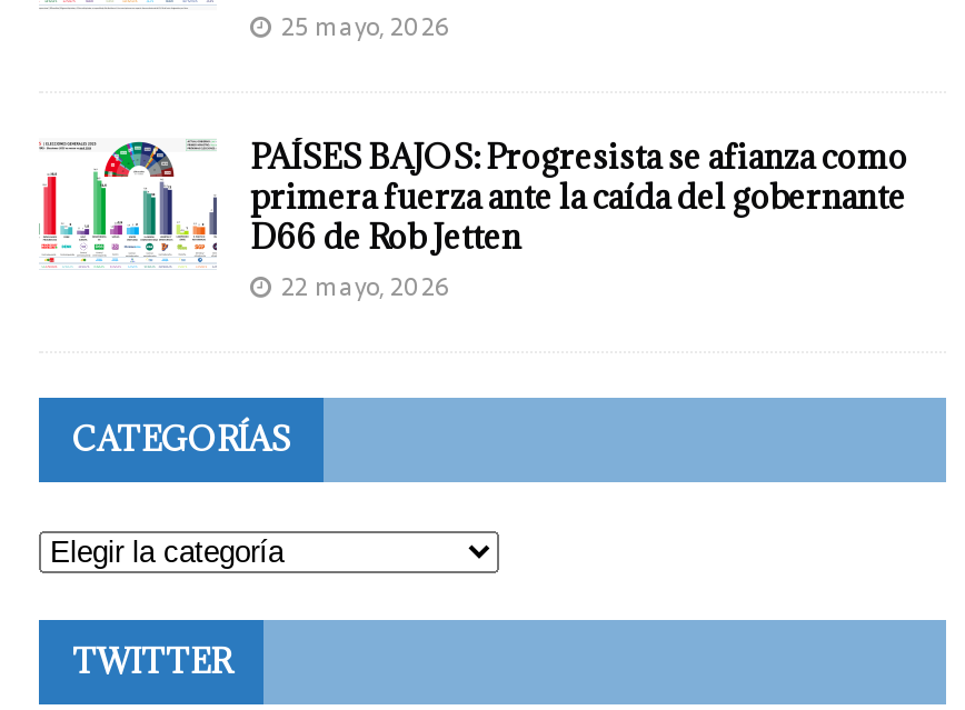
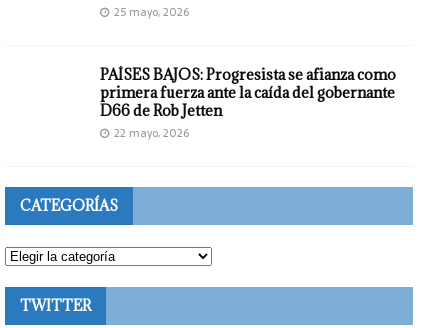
- [image]
